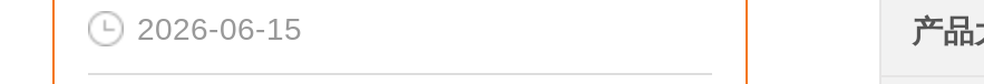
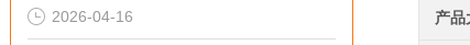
- 2026-06-15
+ 2026-04-16
